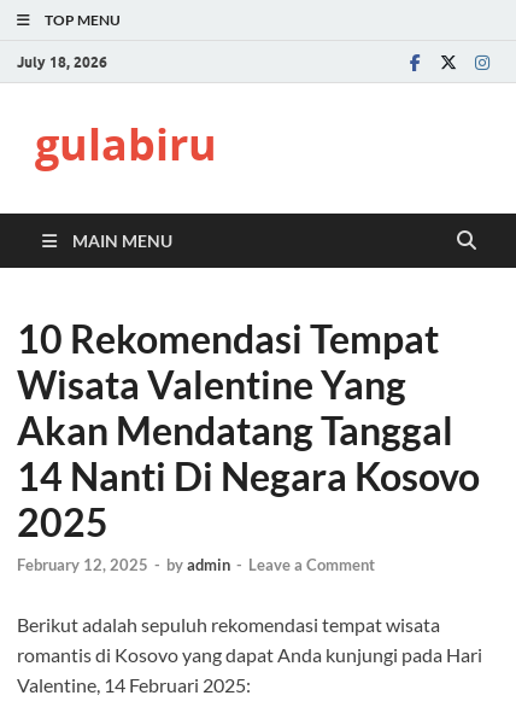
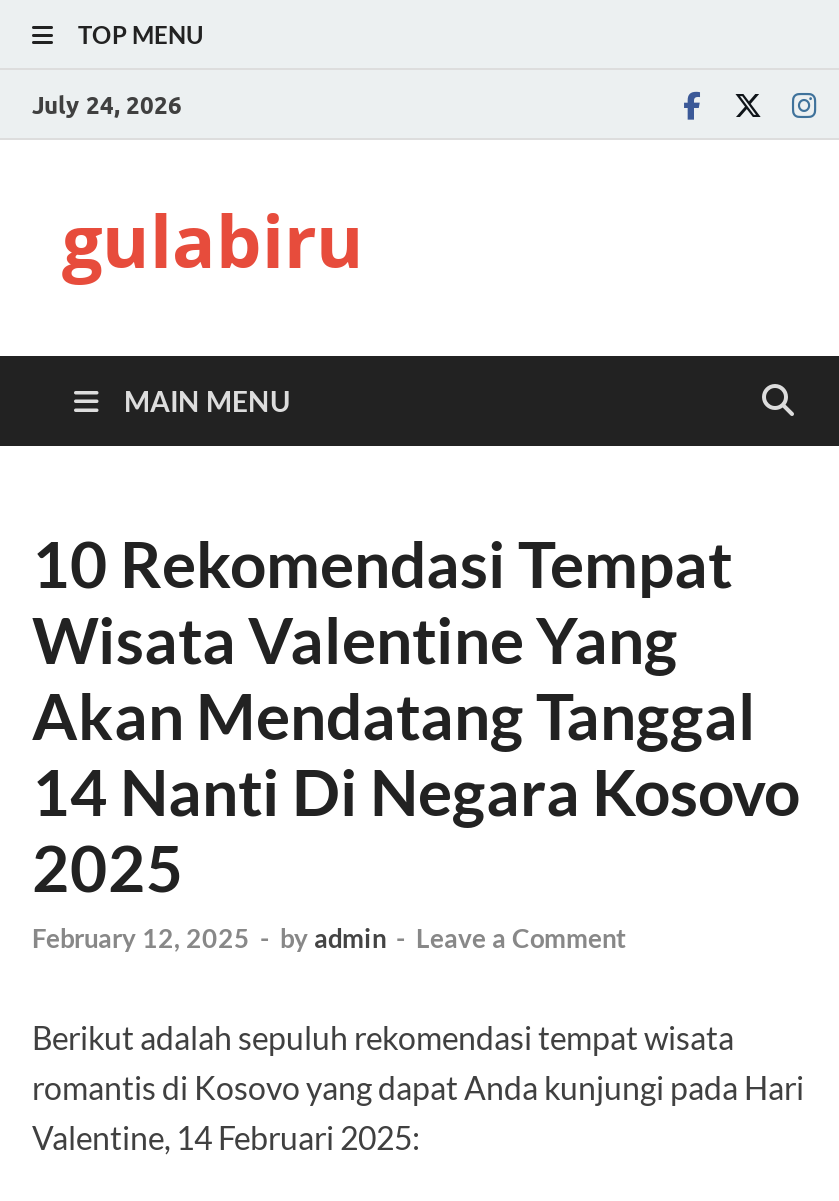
- July 18, 2026
+ July 24, 2026
